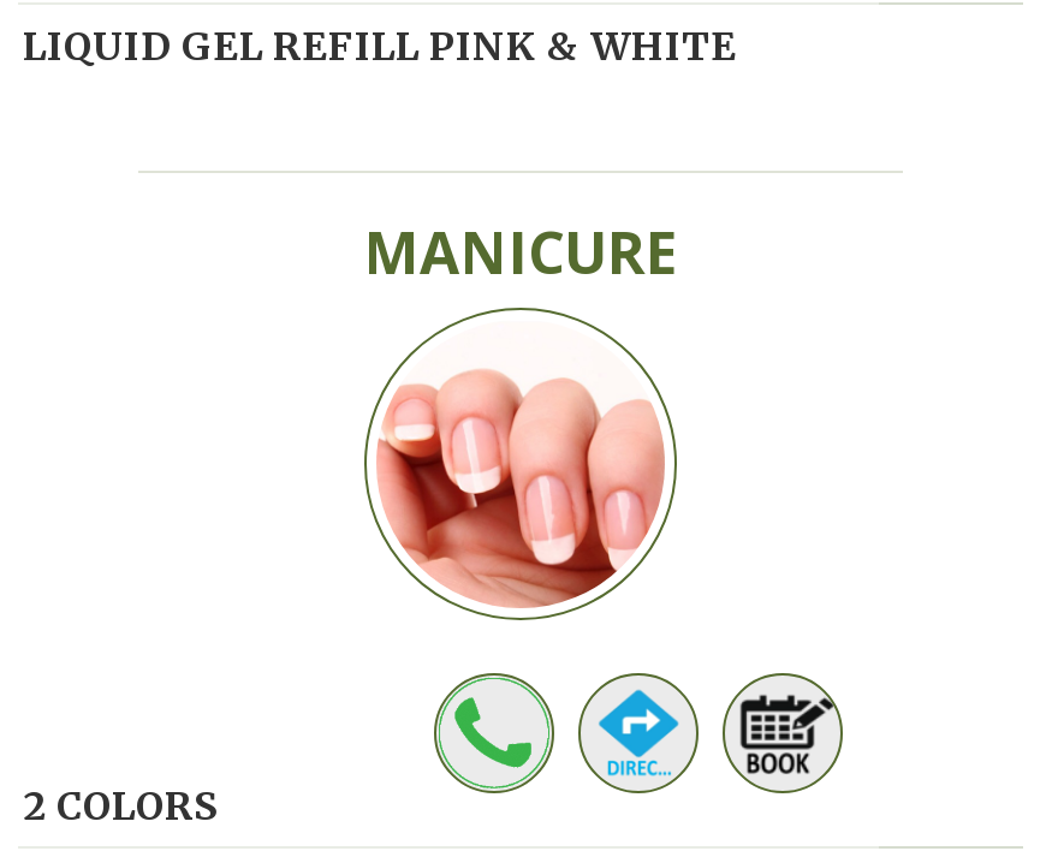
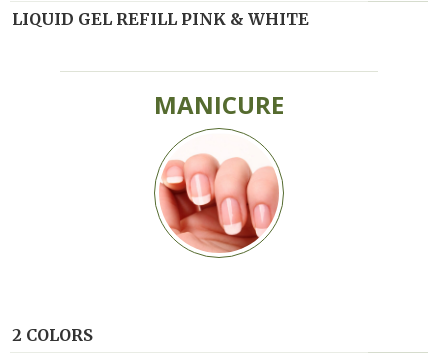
- [image]

- [image]

- [image]
